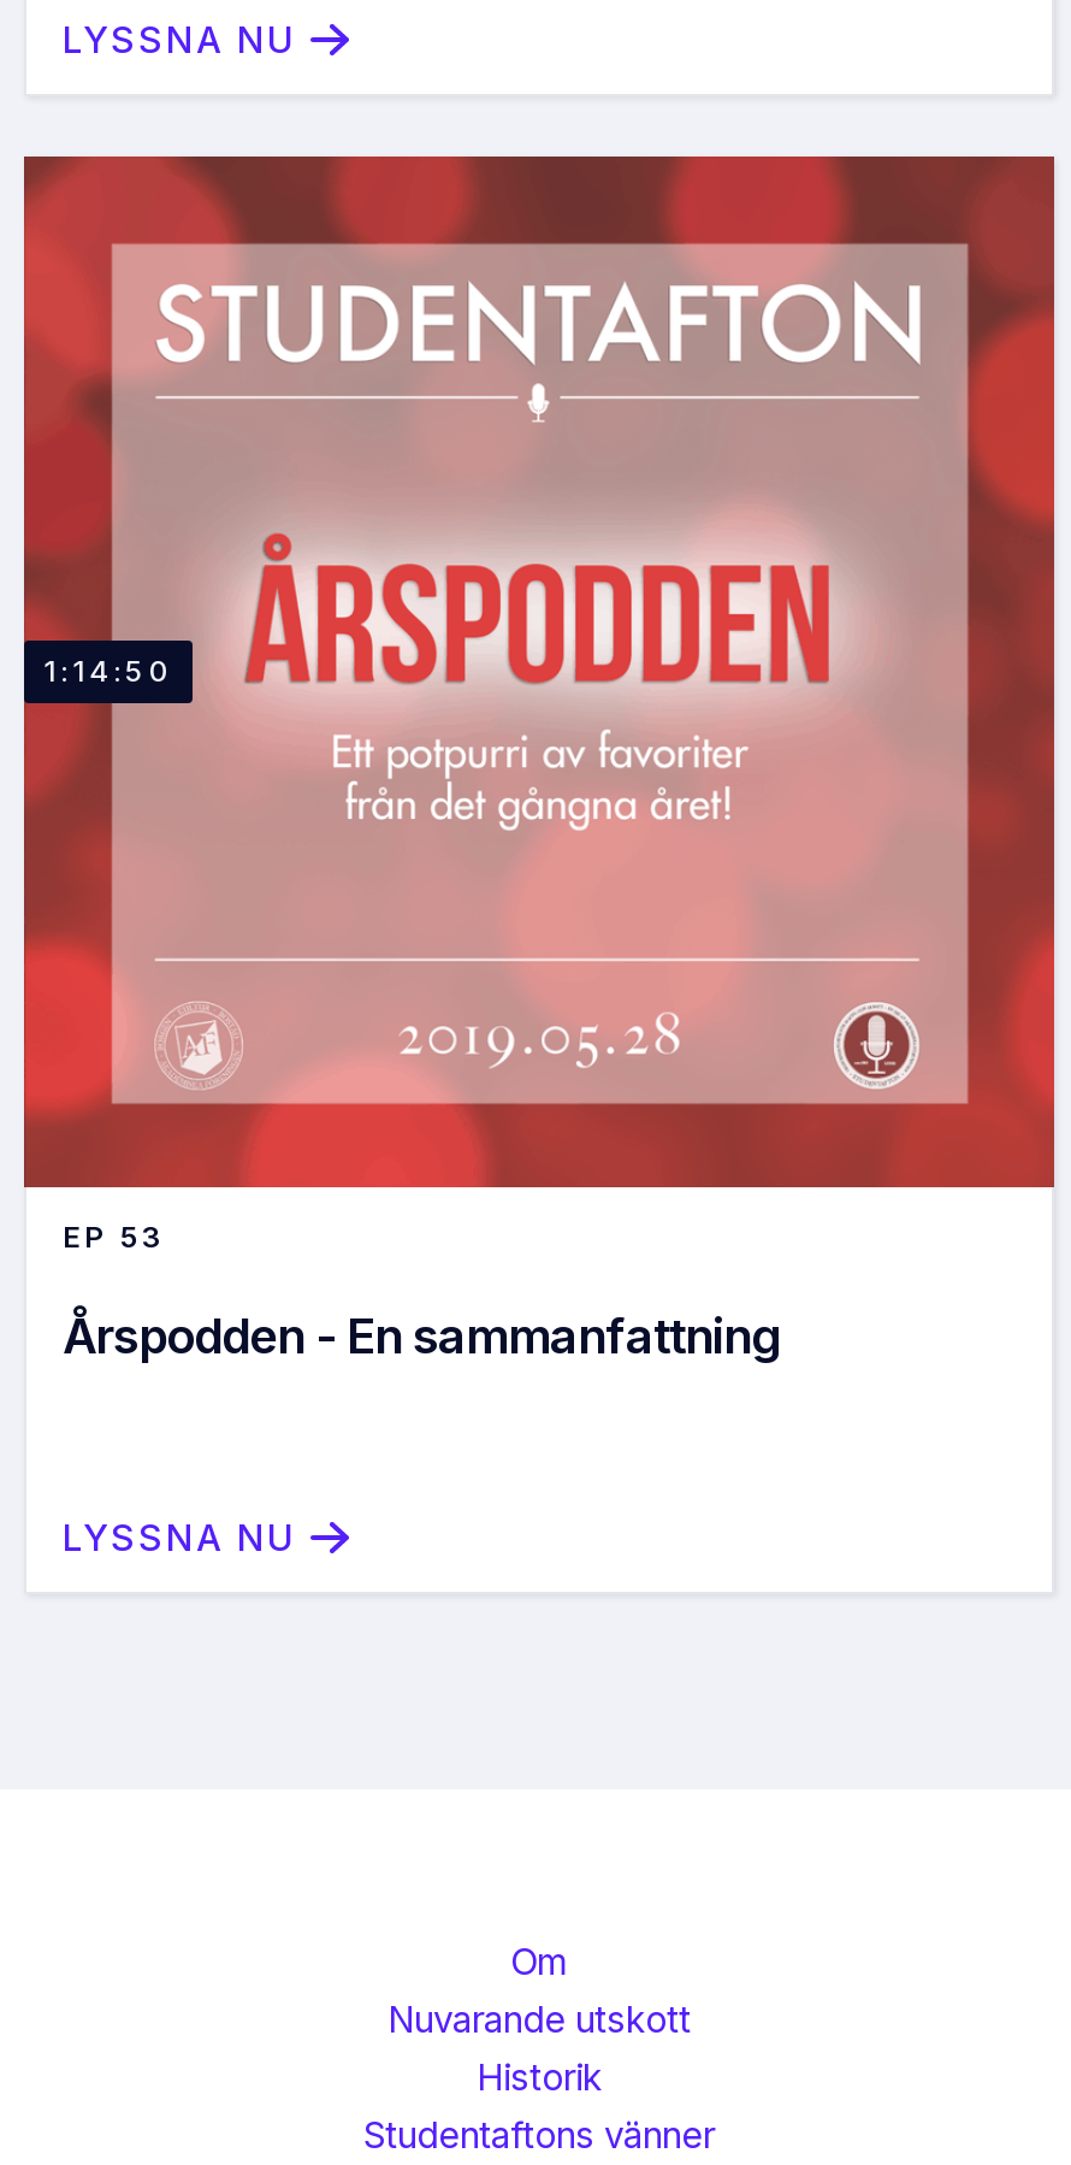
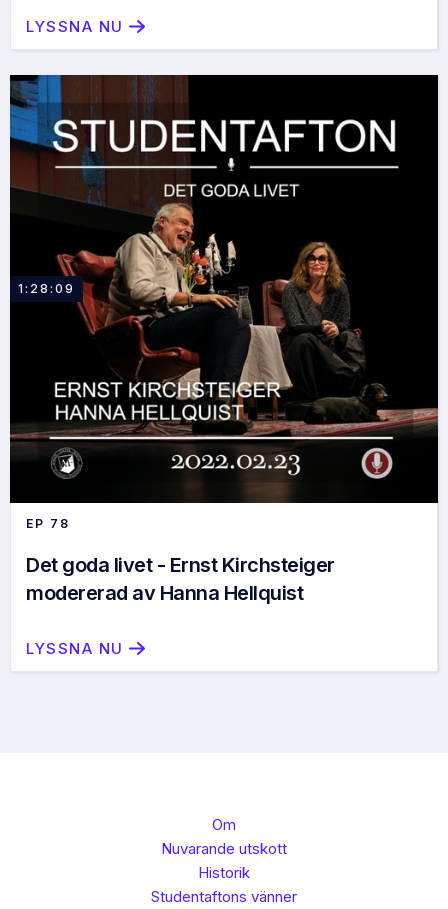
- [image]
- 1:14:50
+ [image]
+ 1:28:09

- EP 53
+ EP 78

- Årspodden - En sammanfattning
+ Det goda livet - Ernst Kirchsteiger
+ modererad av Hanna Hellquist
